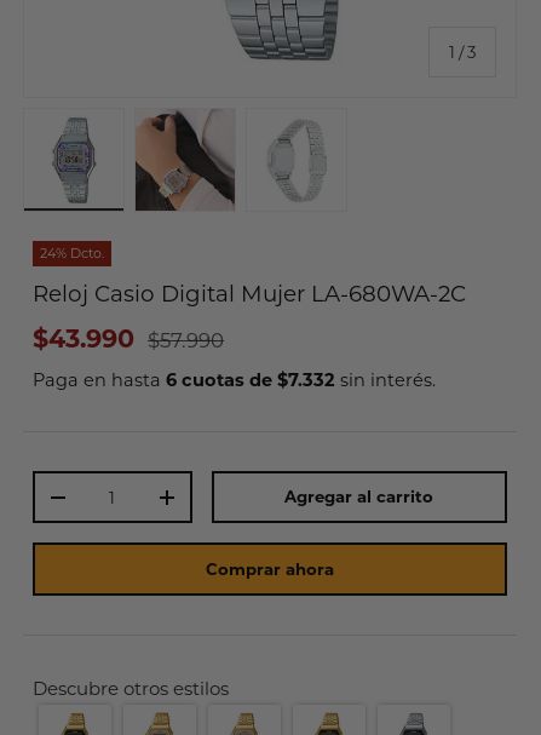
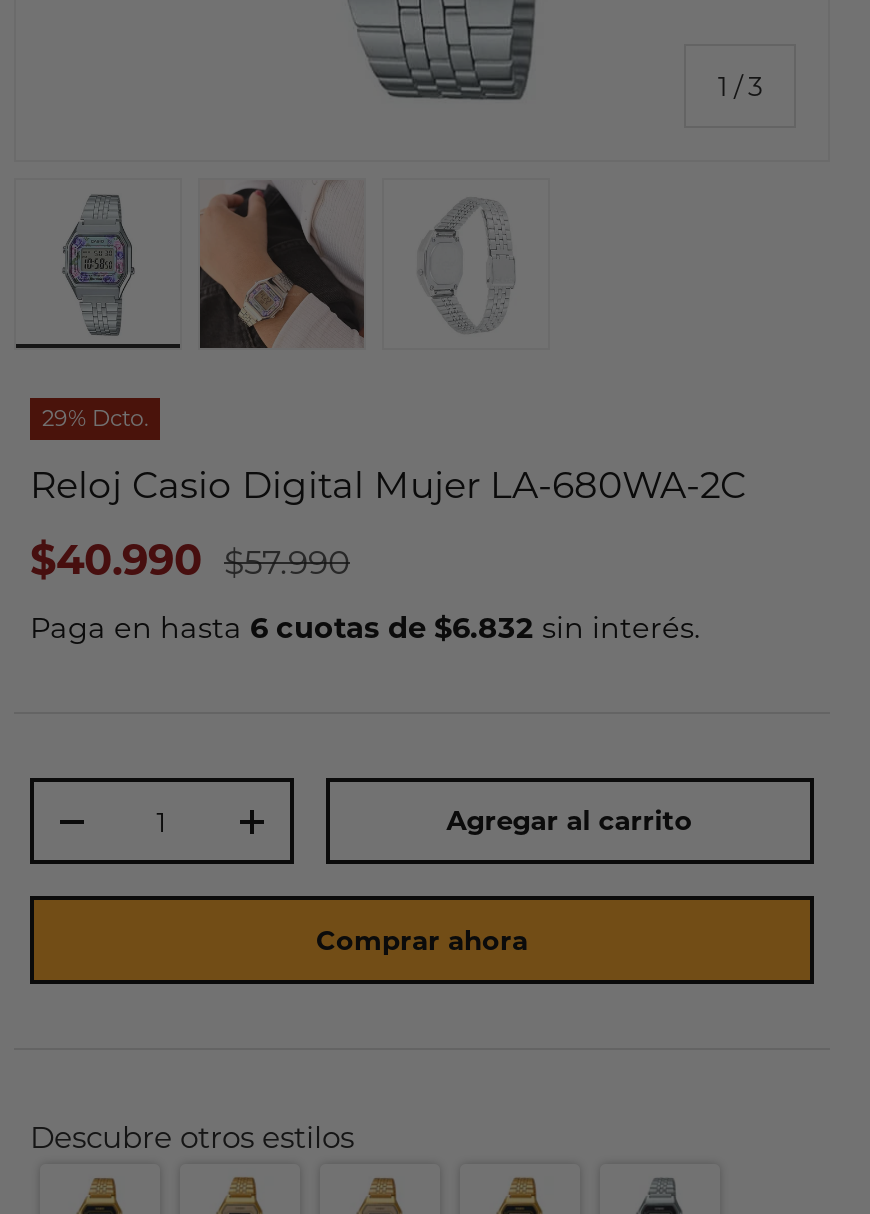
- 24% Dcto.
+ 29% Dcto.

- $43.990 $57.990
+ $40.990 $57.990

- Paga en hasta 6 cuotas de $7.332 sin interés.
+ Paga en hasta 6 cuotas de $6.832 sin interés.
